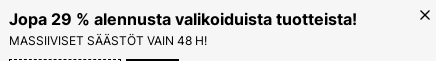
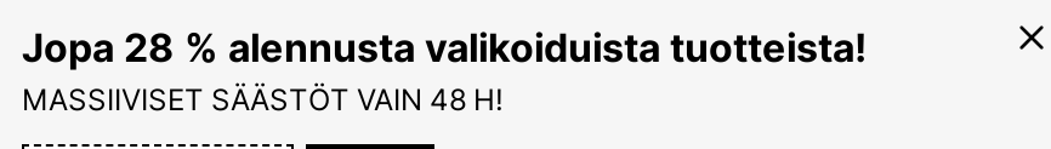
- Jopa 29 % alennusta valikoiduista tuotteista!
+ Jopa 28 % alennusta valikoiduista tuotteista!
